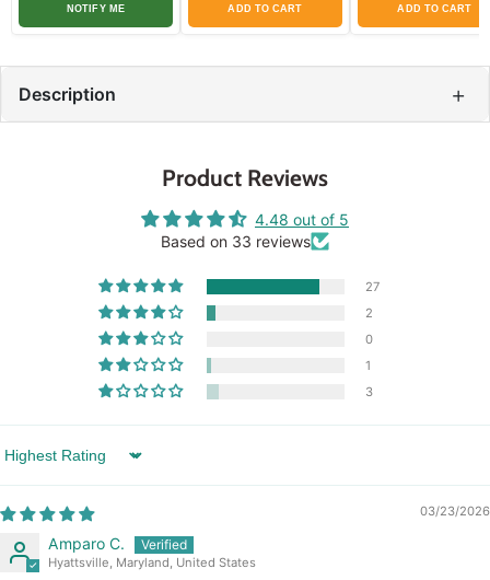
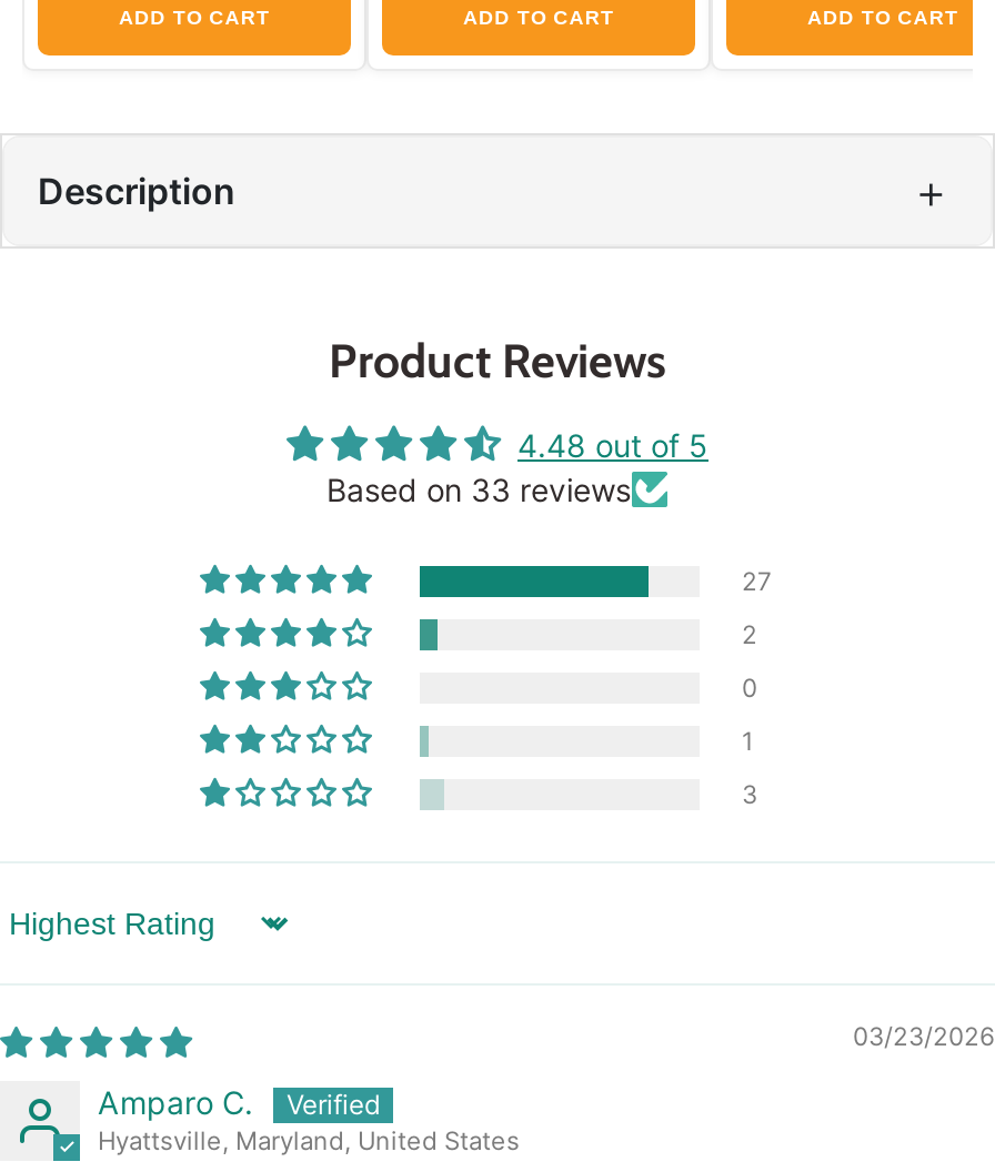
- NOTIFY ME
+ ADD TO CART
